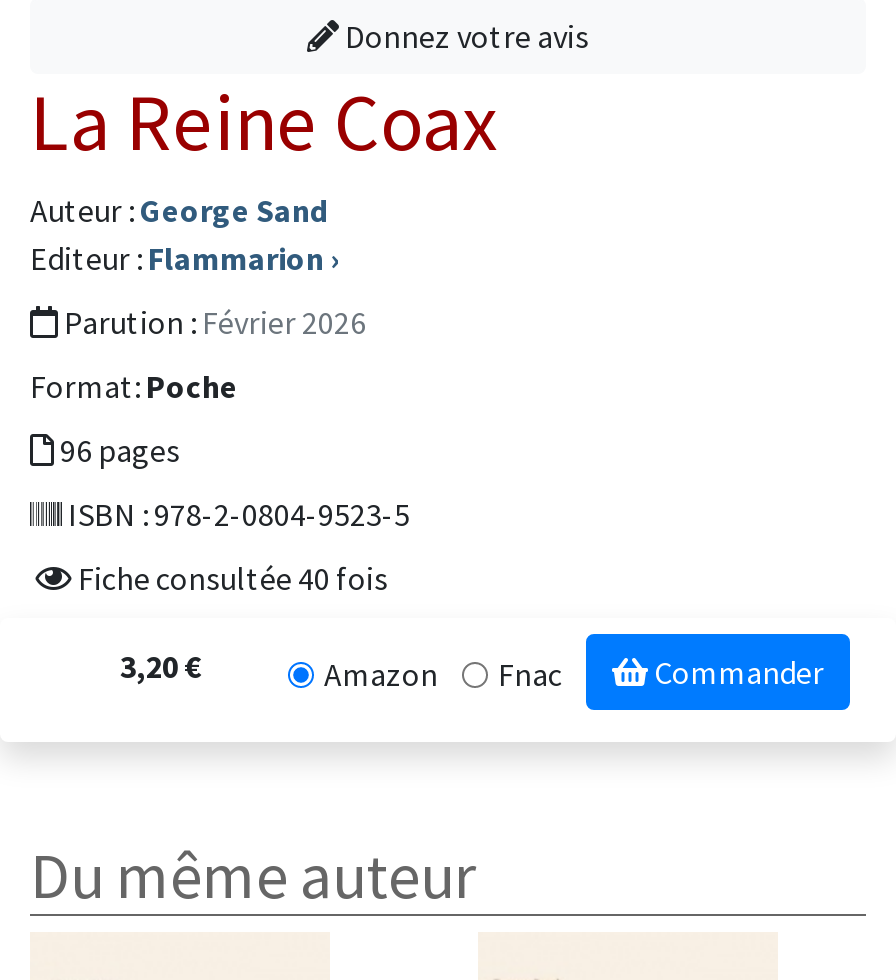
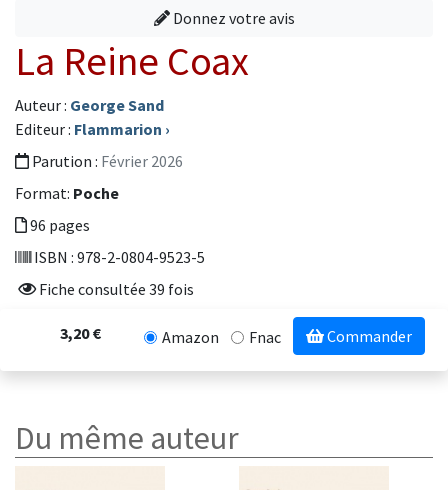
- Fiche consultée 40 fois
+ Fiche consultée 39 fois
